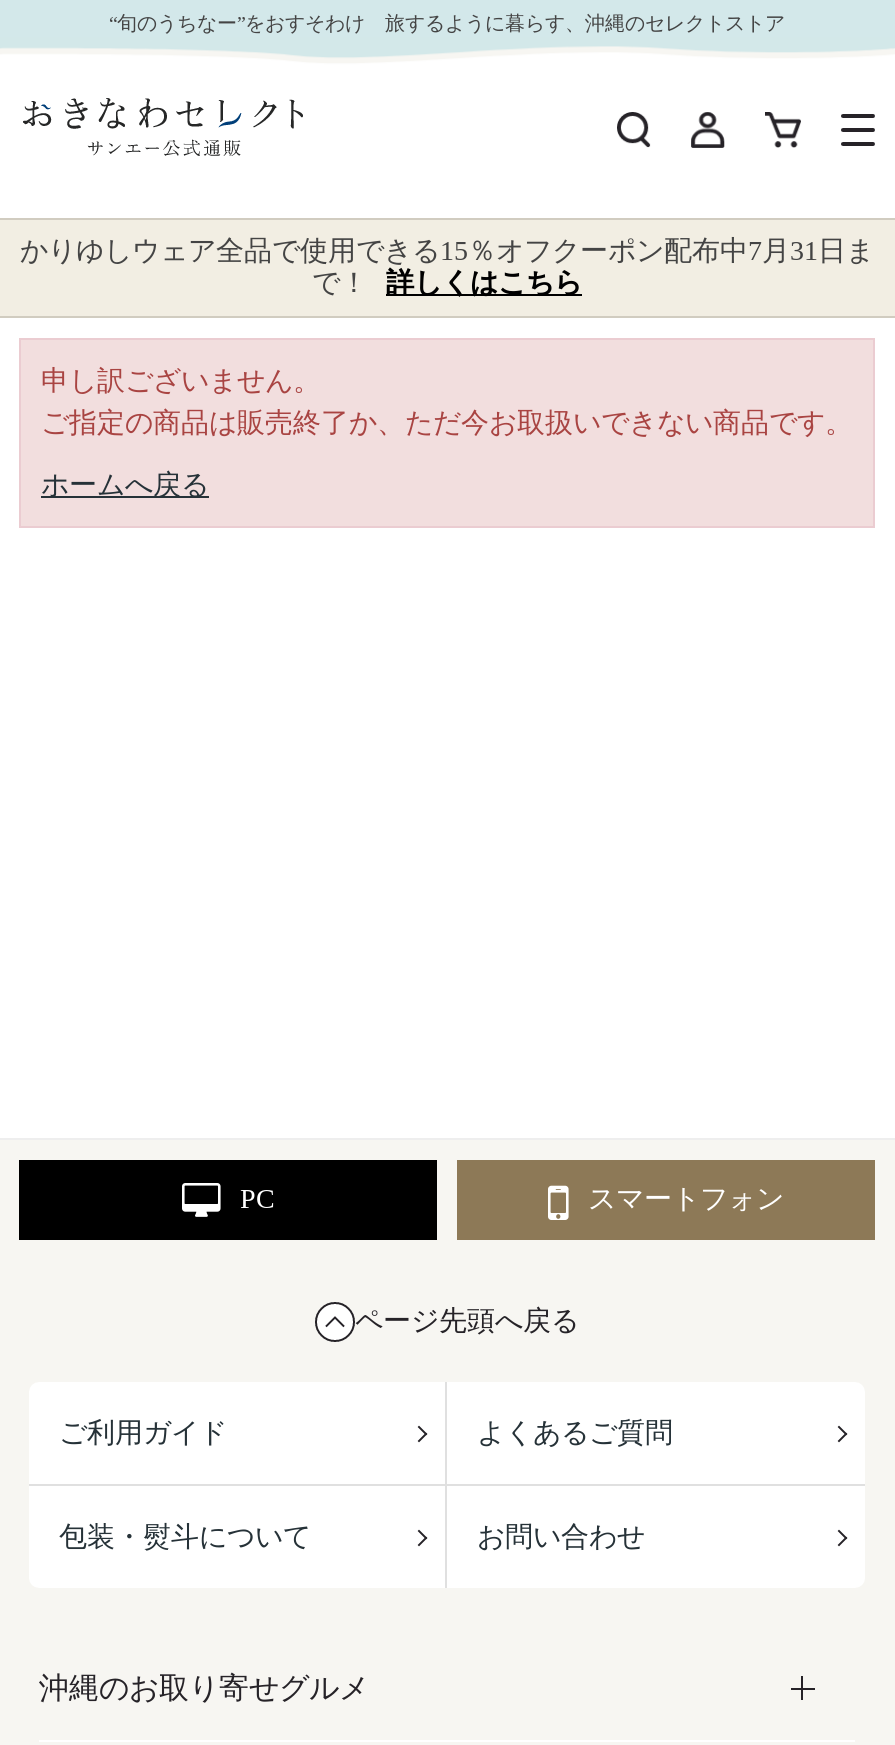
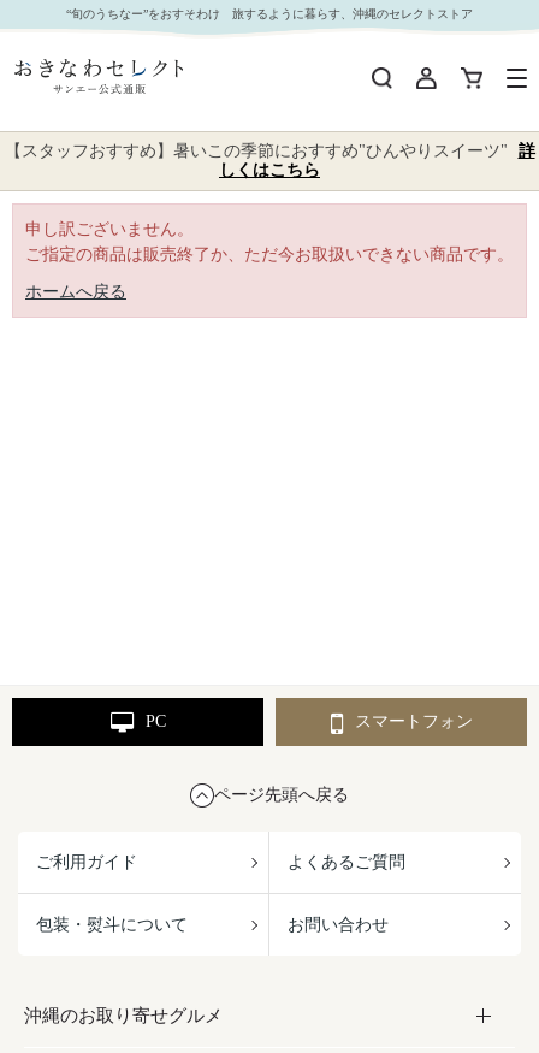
- かりゆしウェア全品で使用できる15％オフクーポン配布中7月31日ま
- で！ 詳しくはこちら
+ 【スタッフおすすめ】暑いこの季節におすすめ"ひんやりスイーツ" 詳
+ しくはこちら
